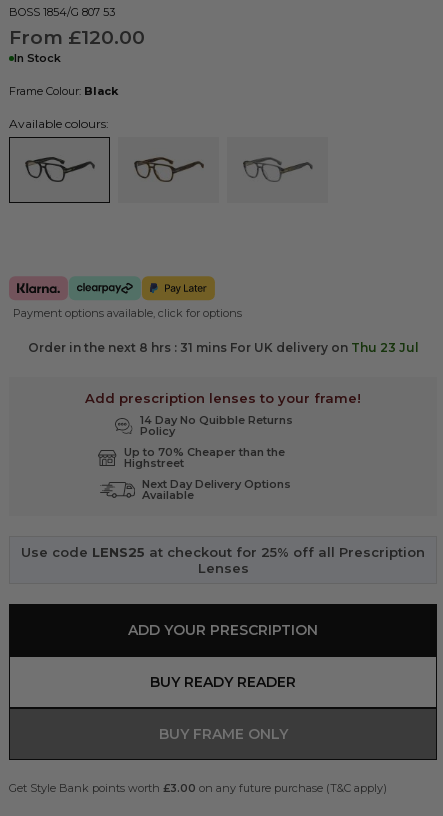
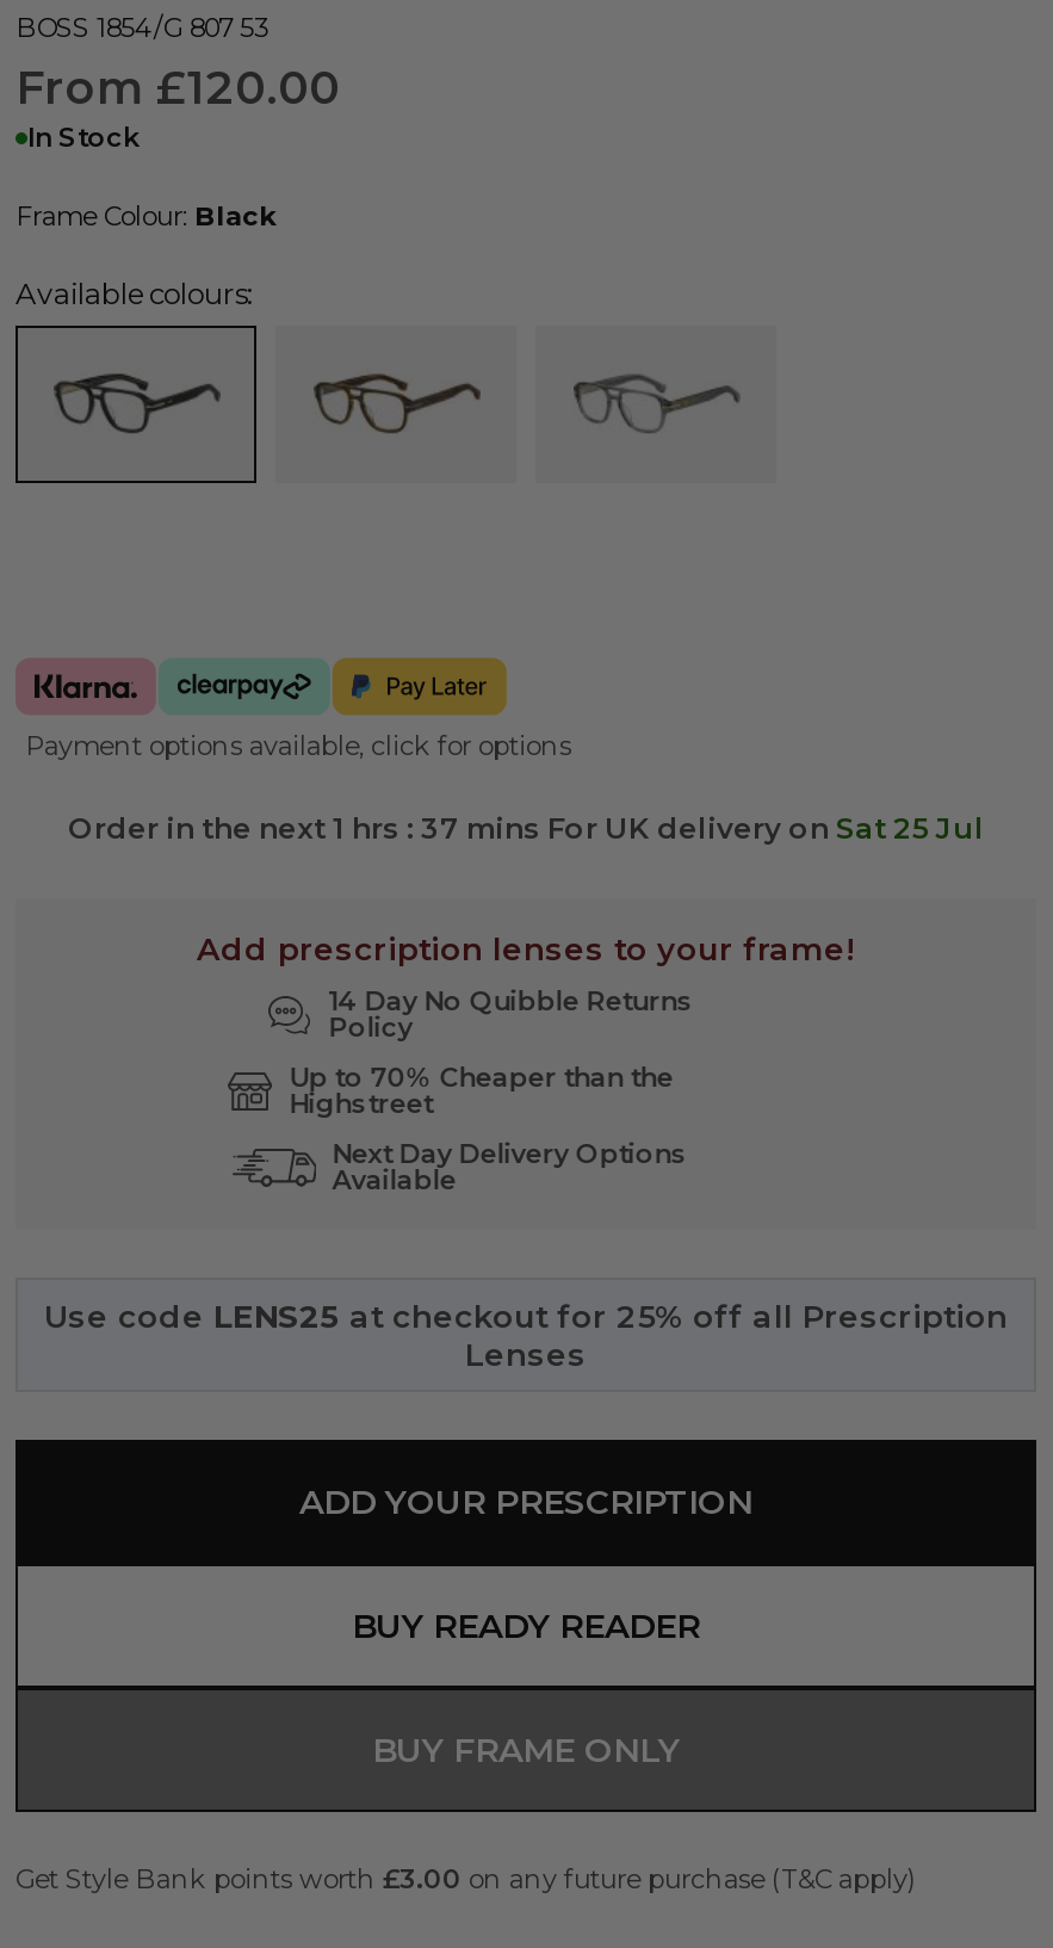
- Order in the next 8 hrs : 31 mins For UK delivery on Thu 23 Jul
+ Order in the next 1 hrs : 37 mins For UK delivery on Sat 25 Jul
